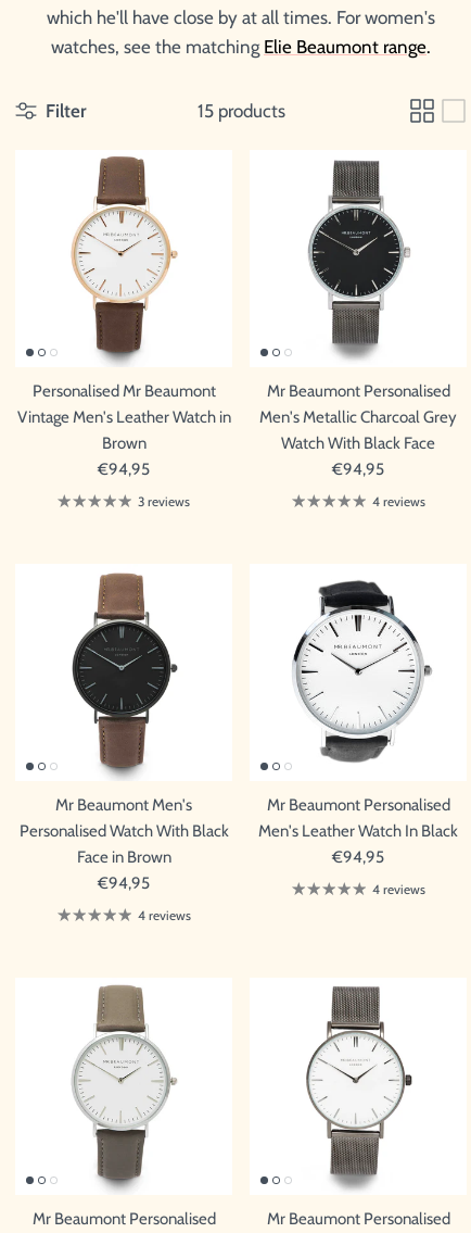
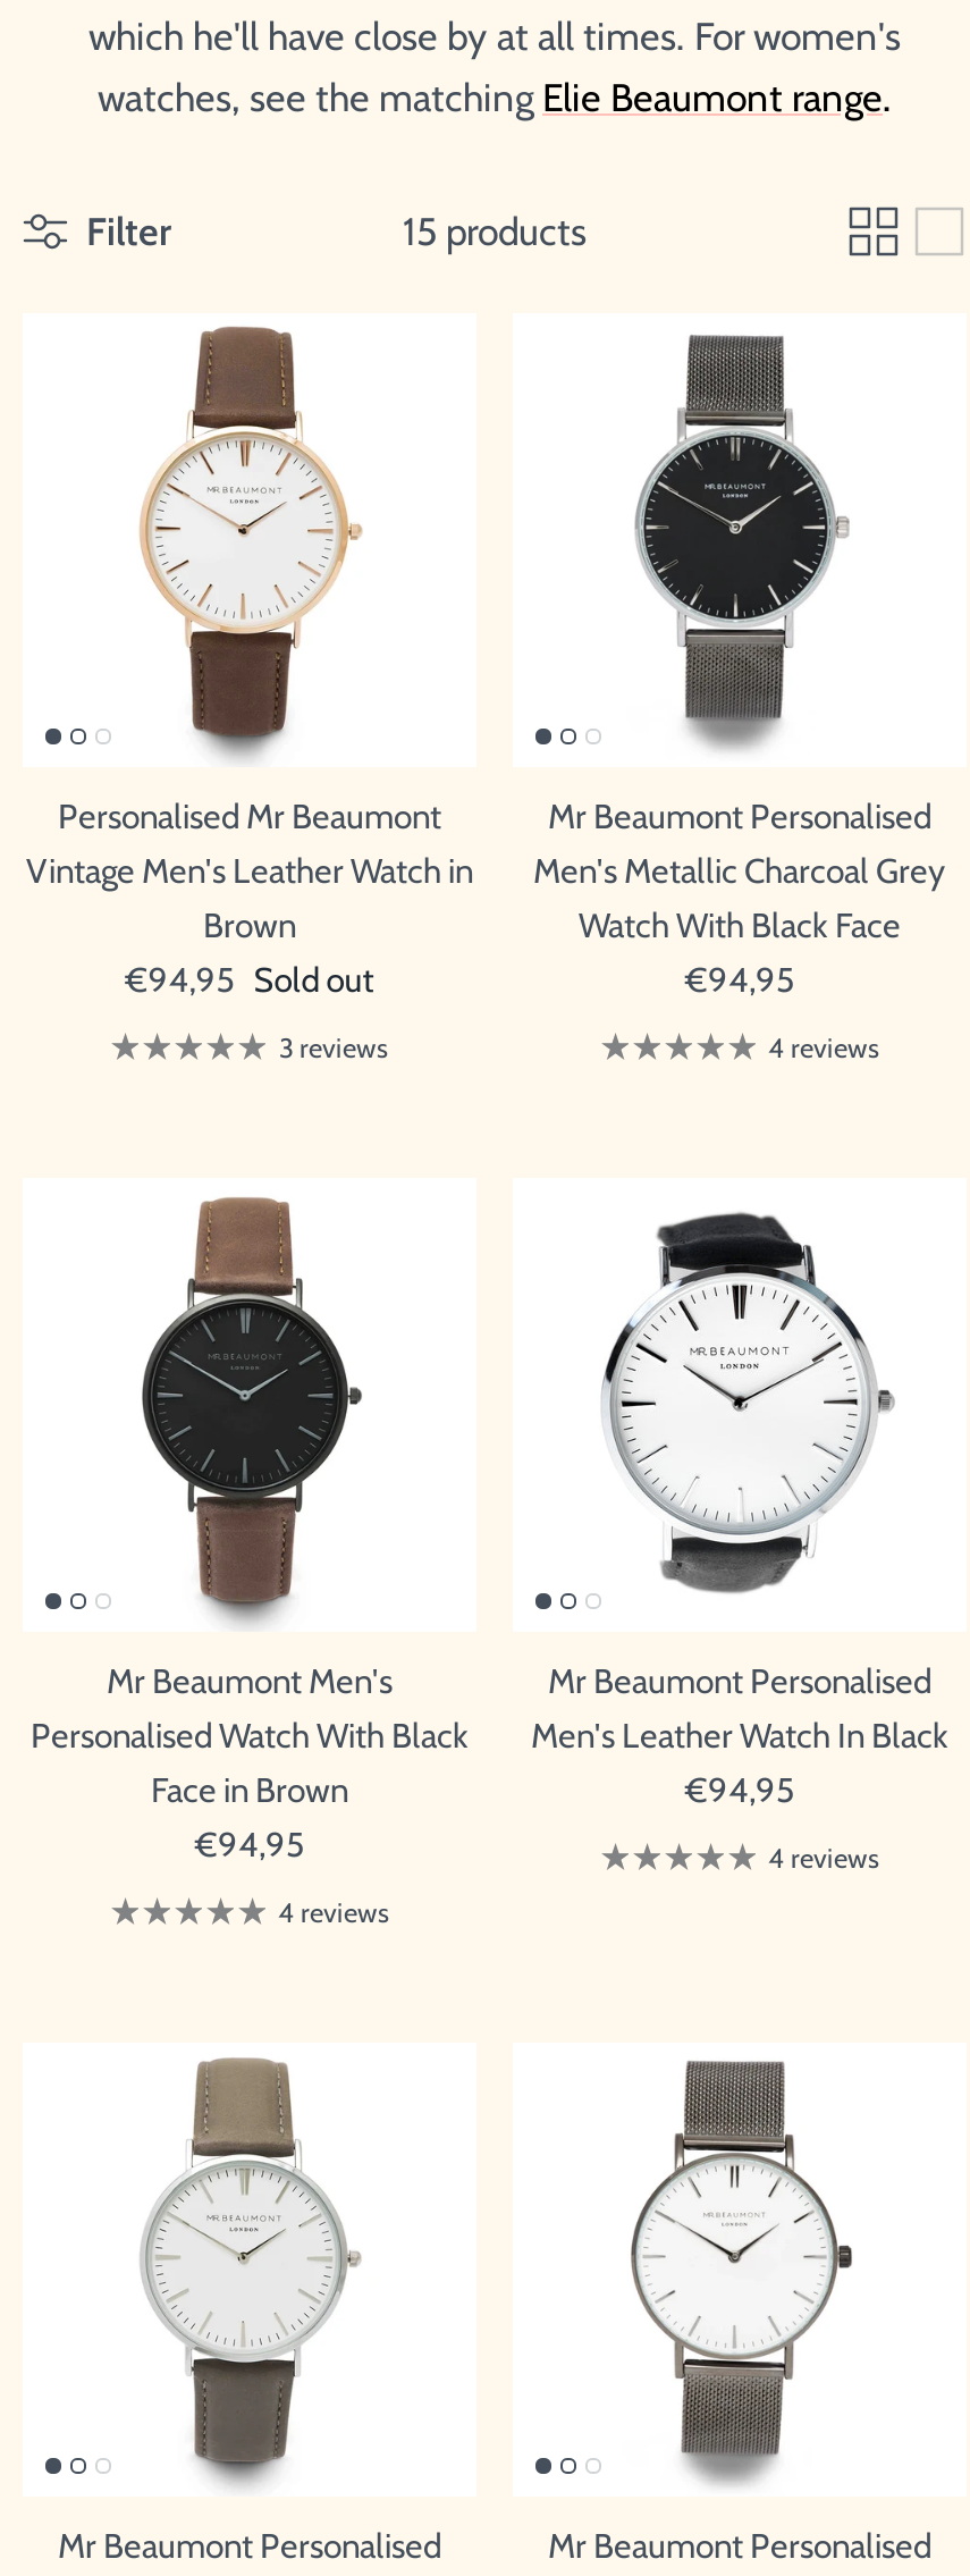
- €94,95
+ €94,95 Sold out
